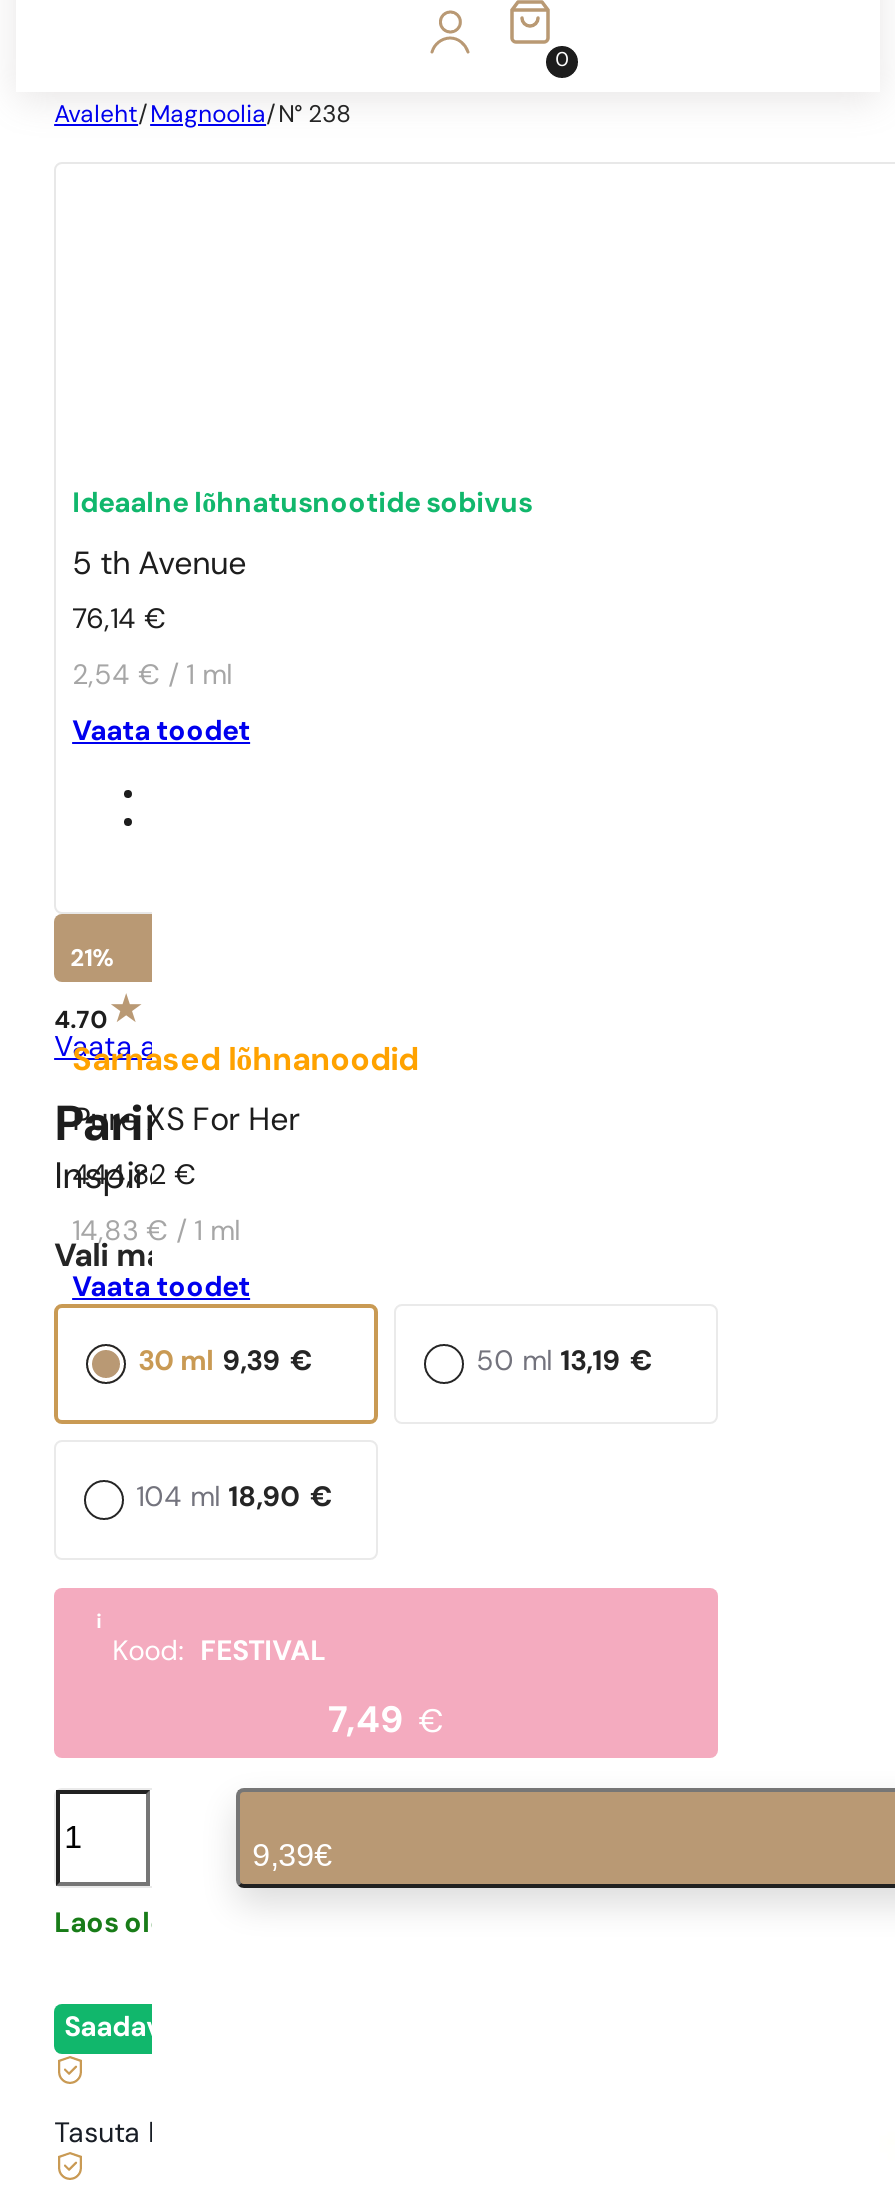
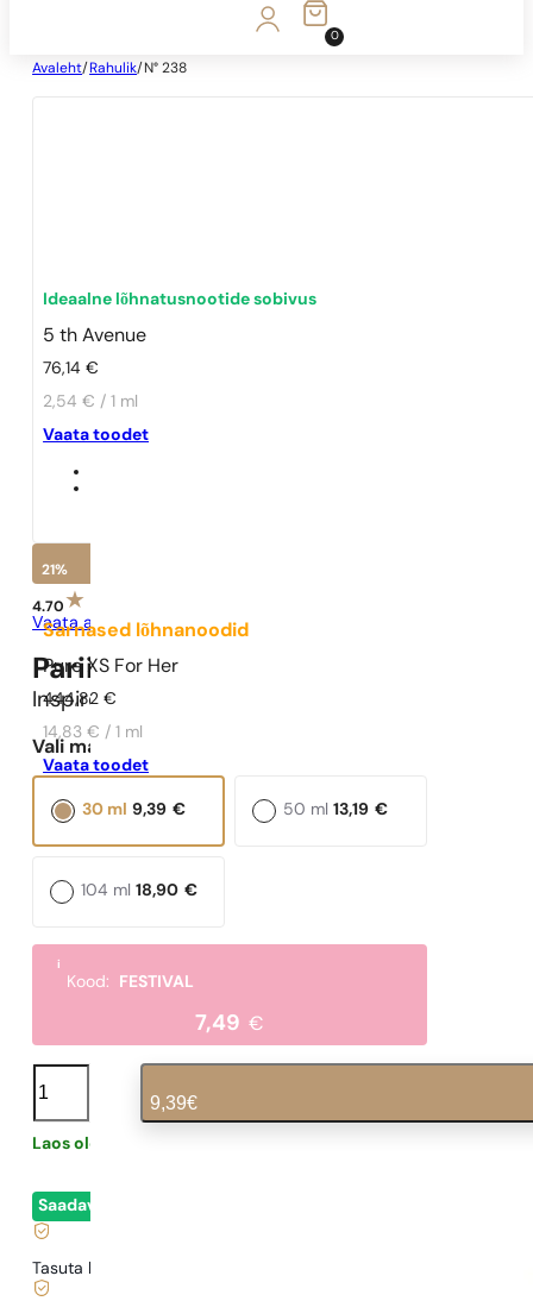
- Avaleht/ Magnoolia/ N° 238
+ Avaleht/ Rahulik/ N° 238
